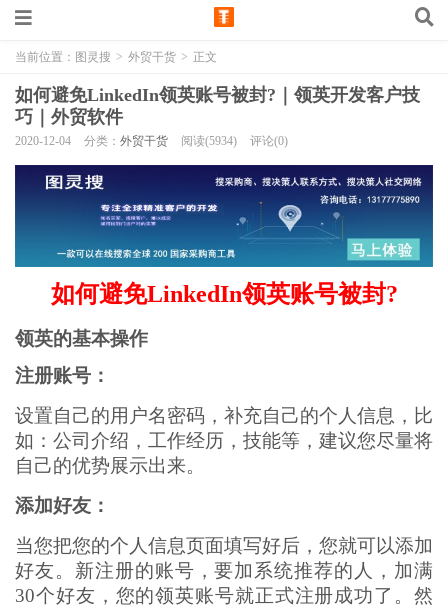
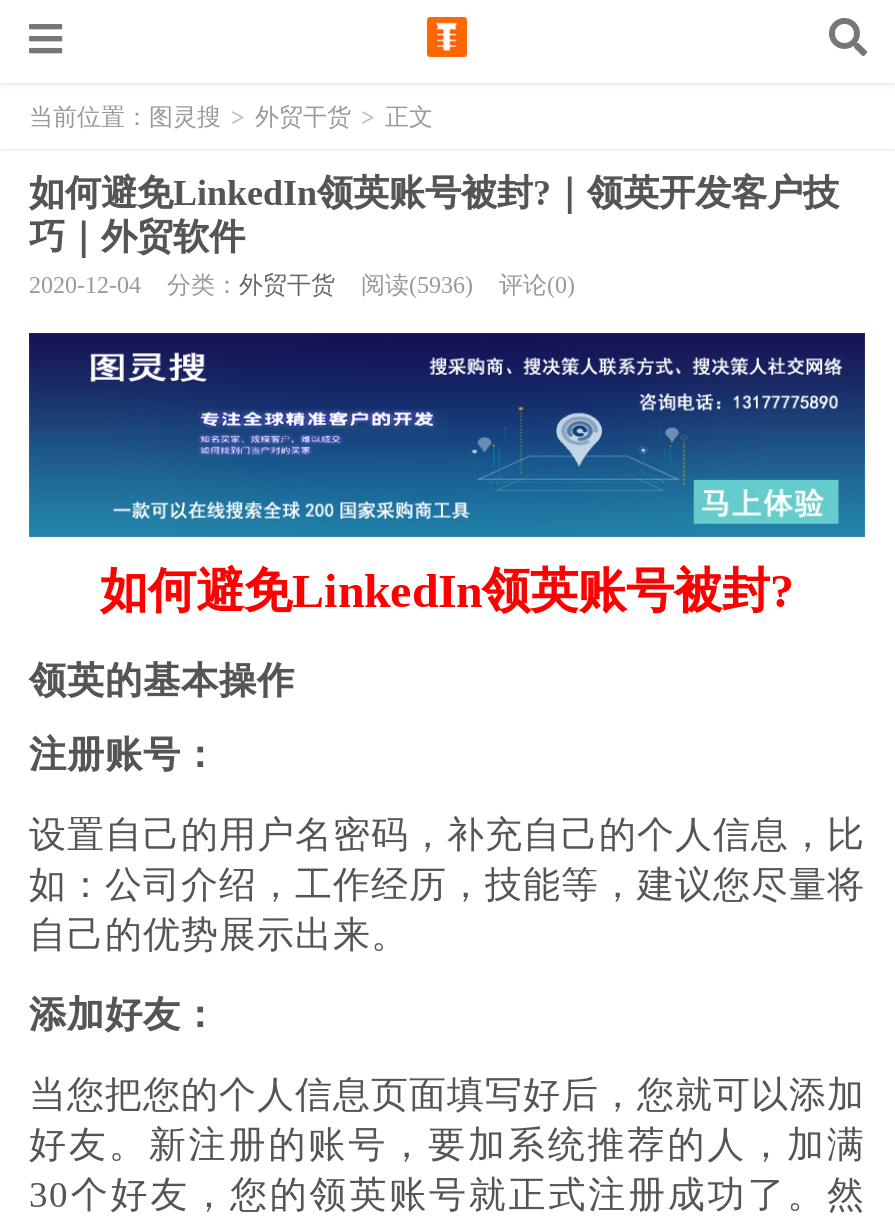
- 2020-12-04 分类：外贸干货 阅读(5934) 评论(0)
+ 2020-12-04 分类：外贸干货 阅读(5936) 评论(0)
